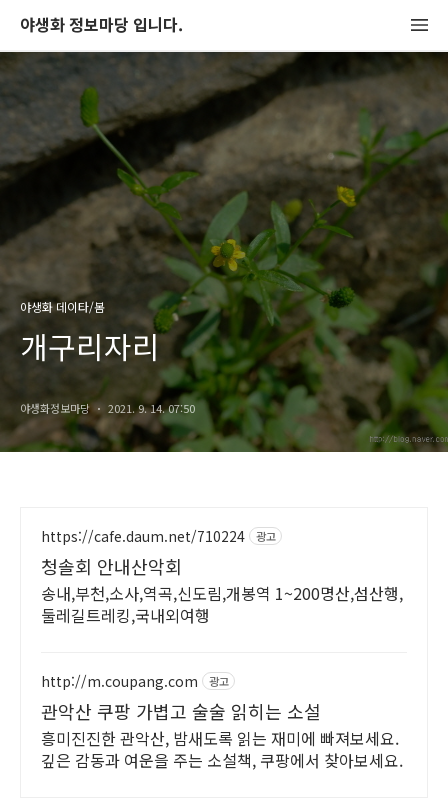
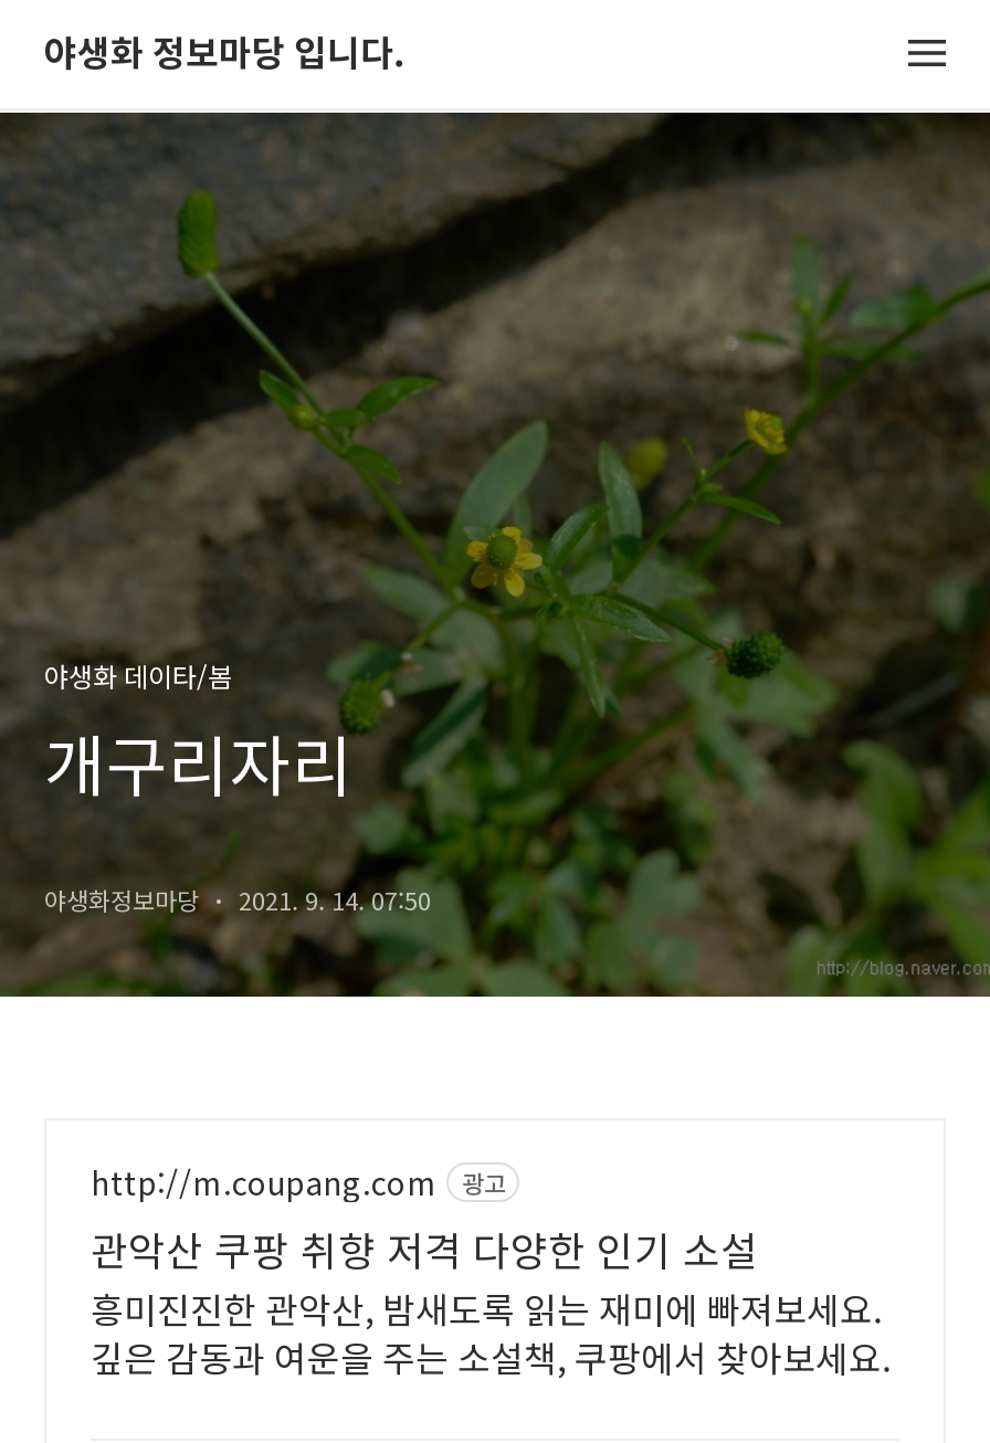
- https://cafe.daum.net/710224
- 광고
- 청솔회 안내산악회
- 송내,부천,소사,역곡,신도림,개봉역 1~200명산,섬산행,
- 둘레길트레킹,국내외여행

- 관악산 쿠팡 가볍고 술술 읽히는 소설
+ 관악산 쿠팡 취향 저격 다양한 인기 소설
